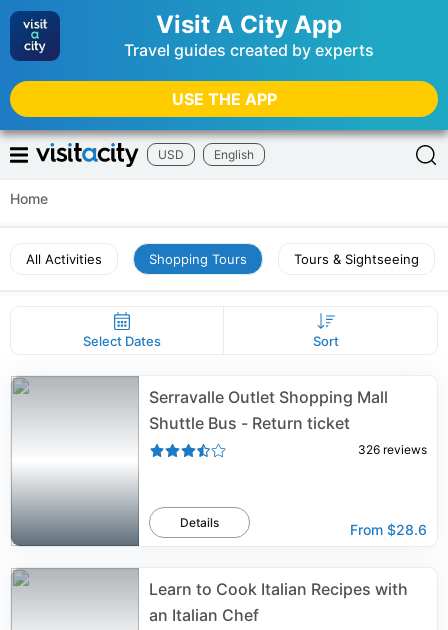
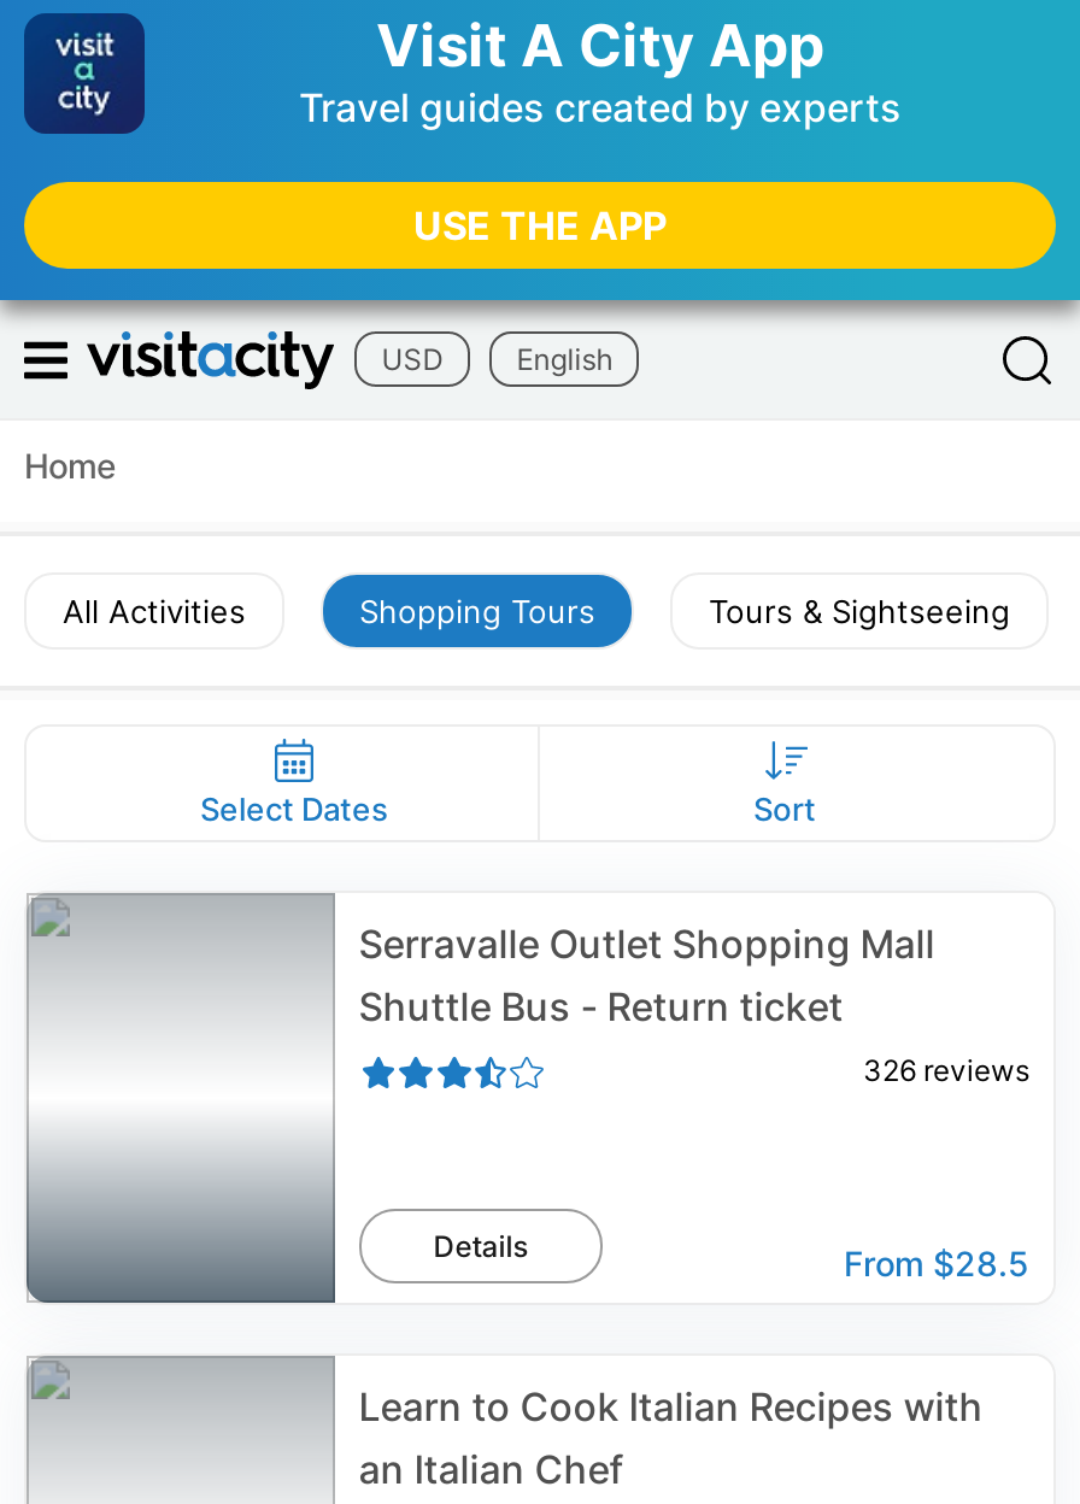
- From $28.6
+ From $28.5
